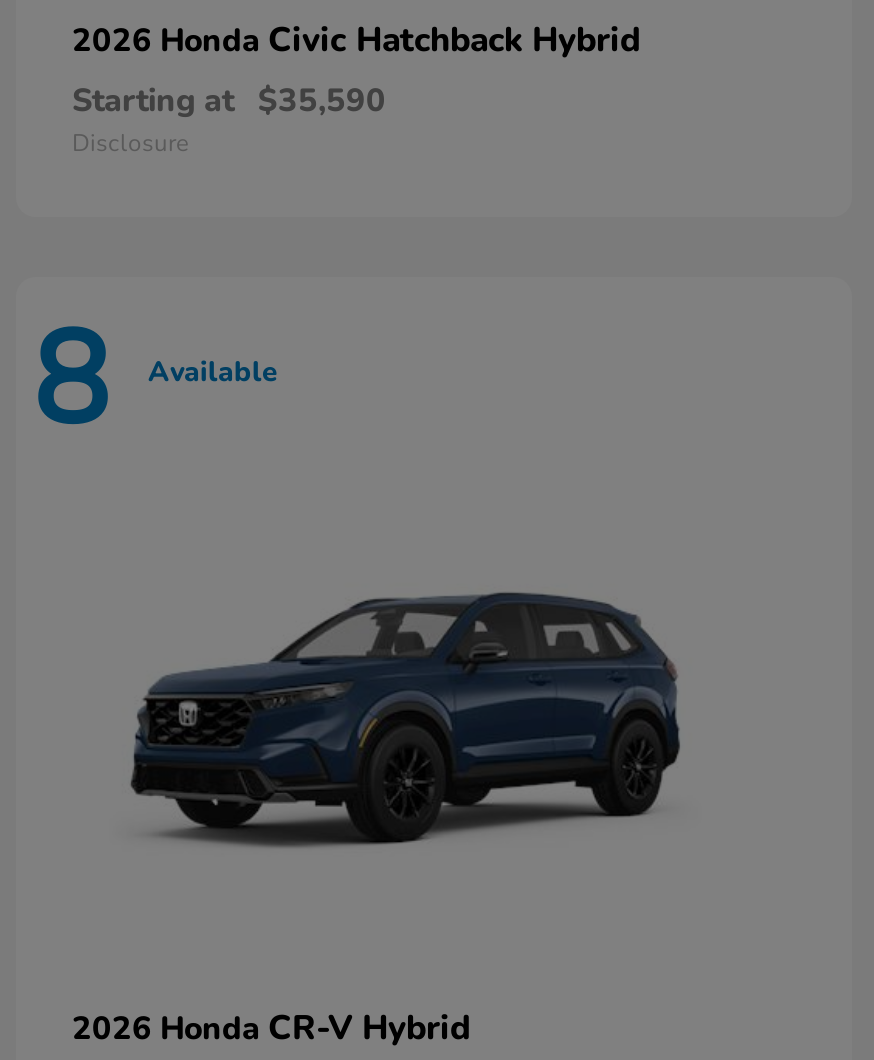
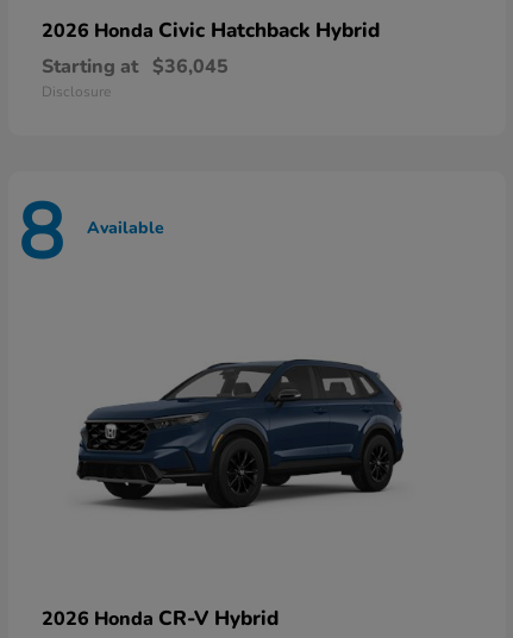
- Starting at $35,590
+ Starting at $36,045
